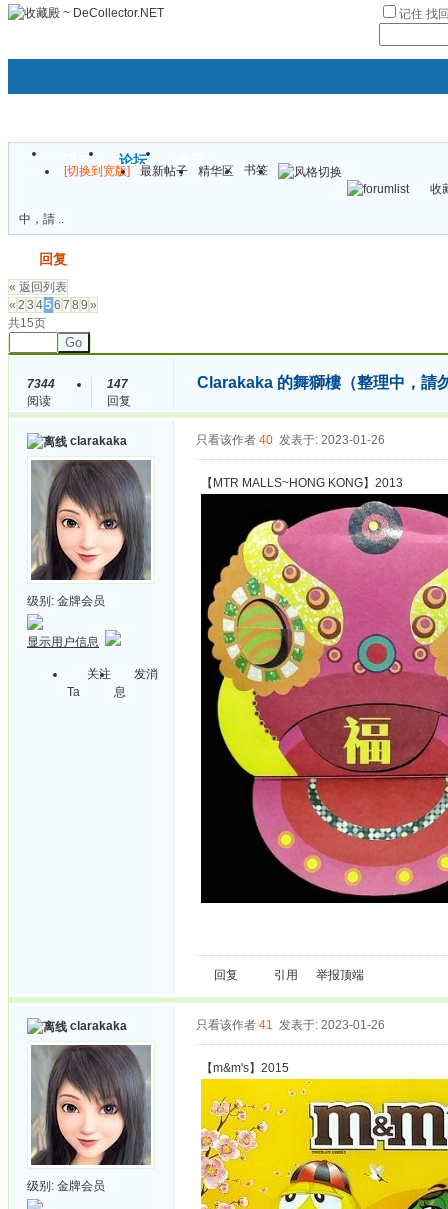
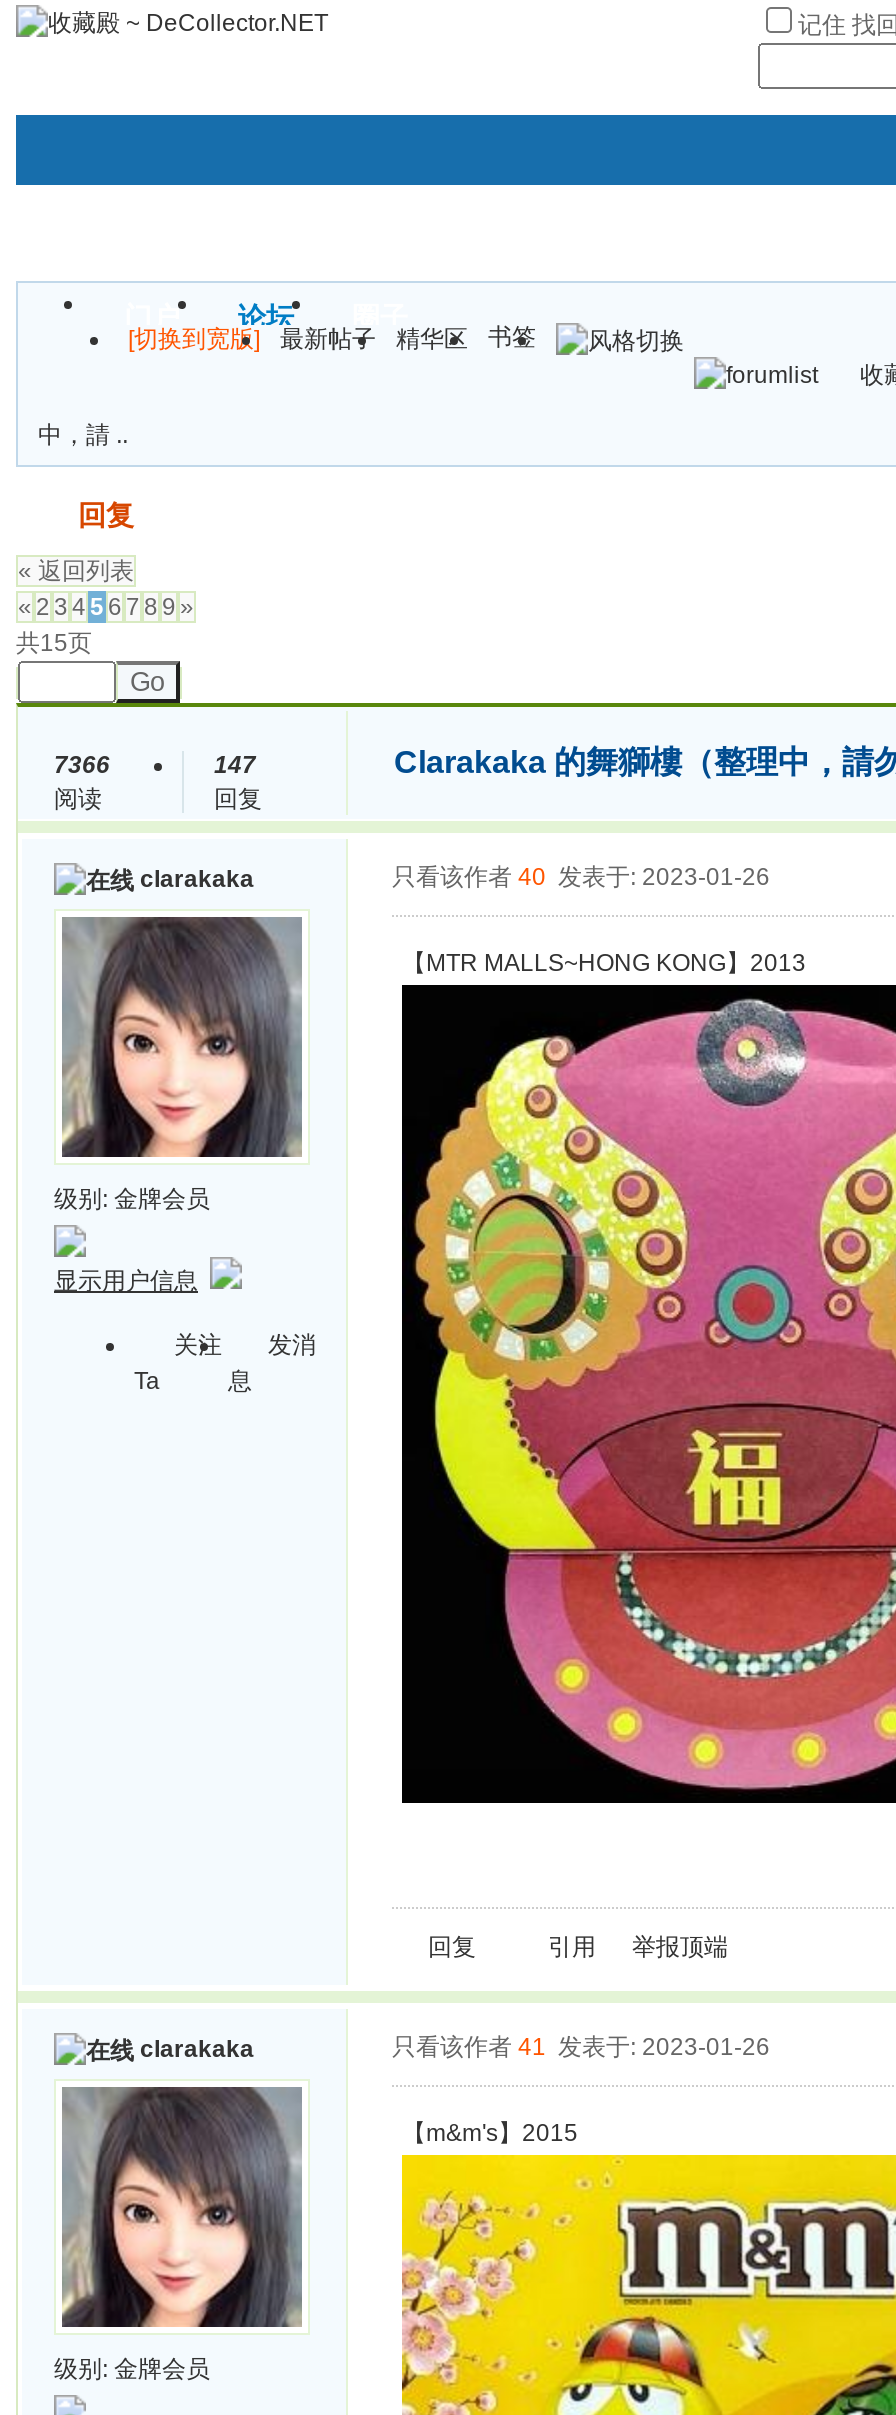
- 7344
+ 7366
